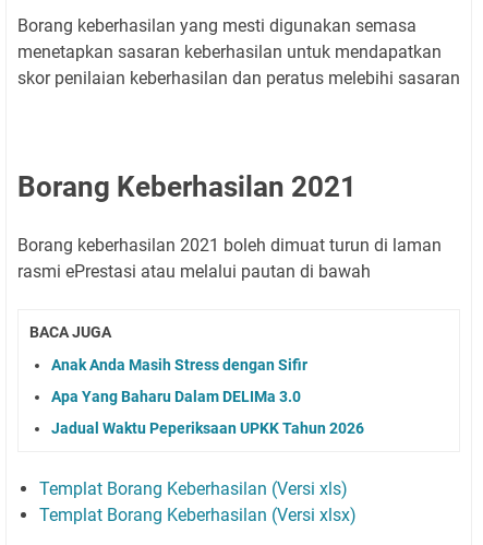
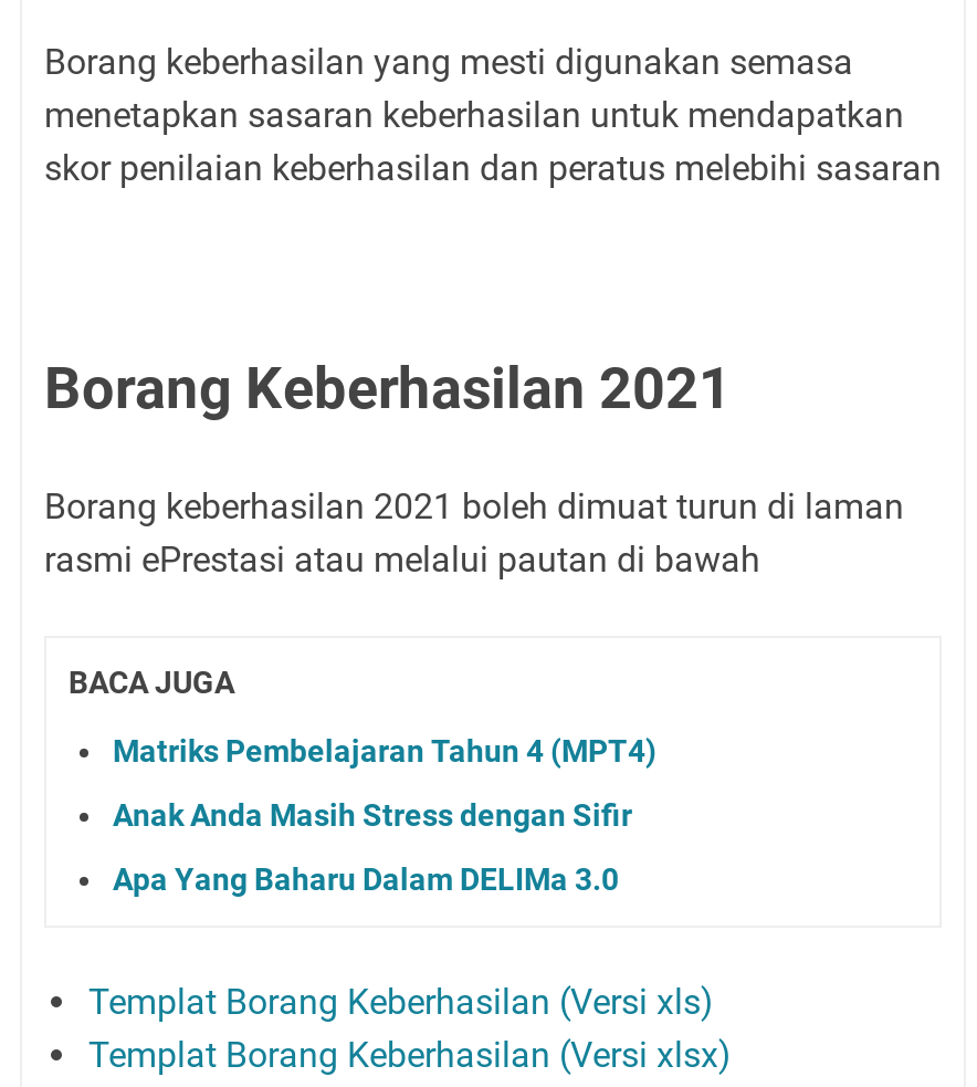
+ Matriks Pembelajaran Tahun 4 (MPT4)

moved down: Anak Anda Masih Stress dengan Sifir | Apa Yang Baharu Dalam DELIMa 3.0

- Jadual Waktu Peperiksaan UPKK Tahun 2026
